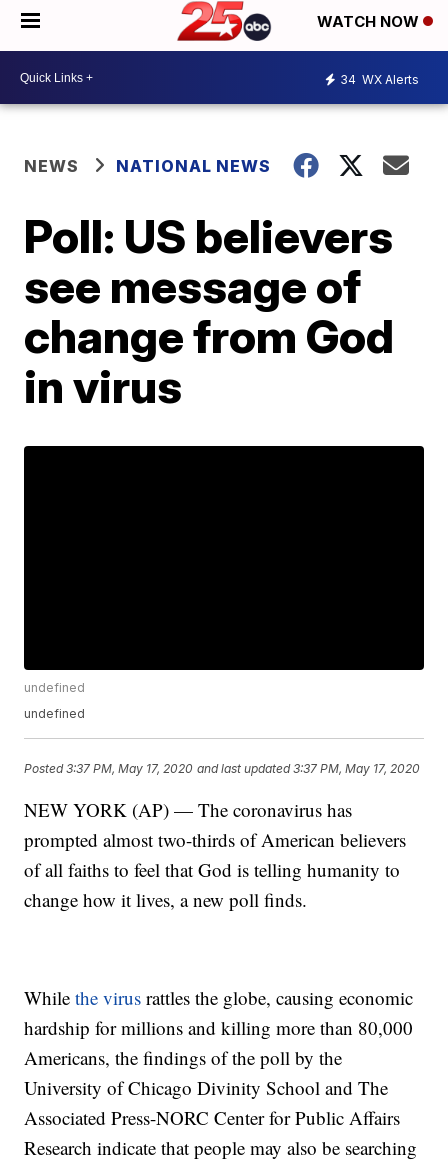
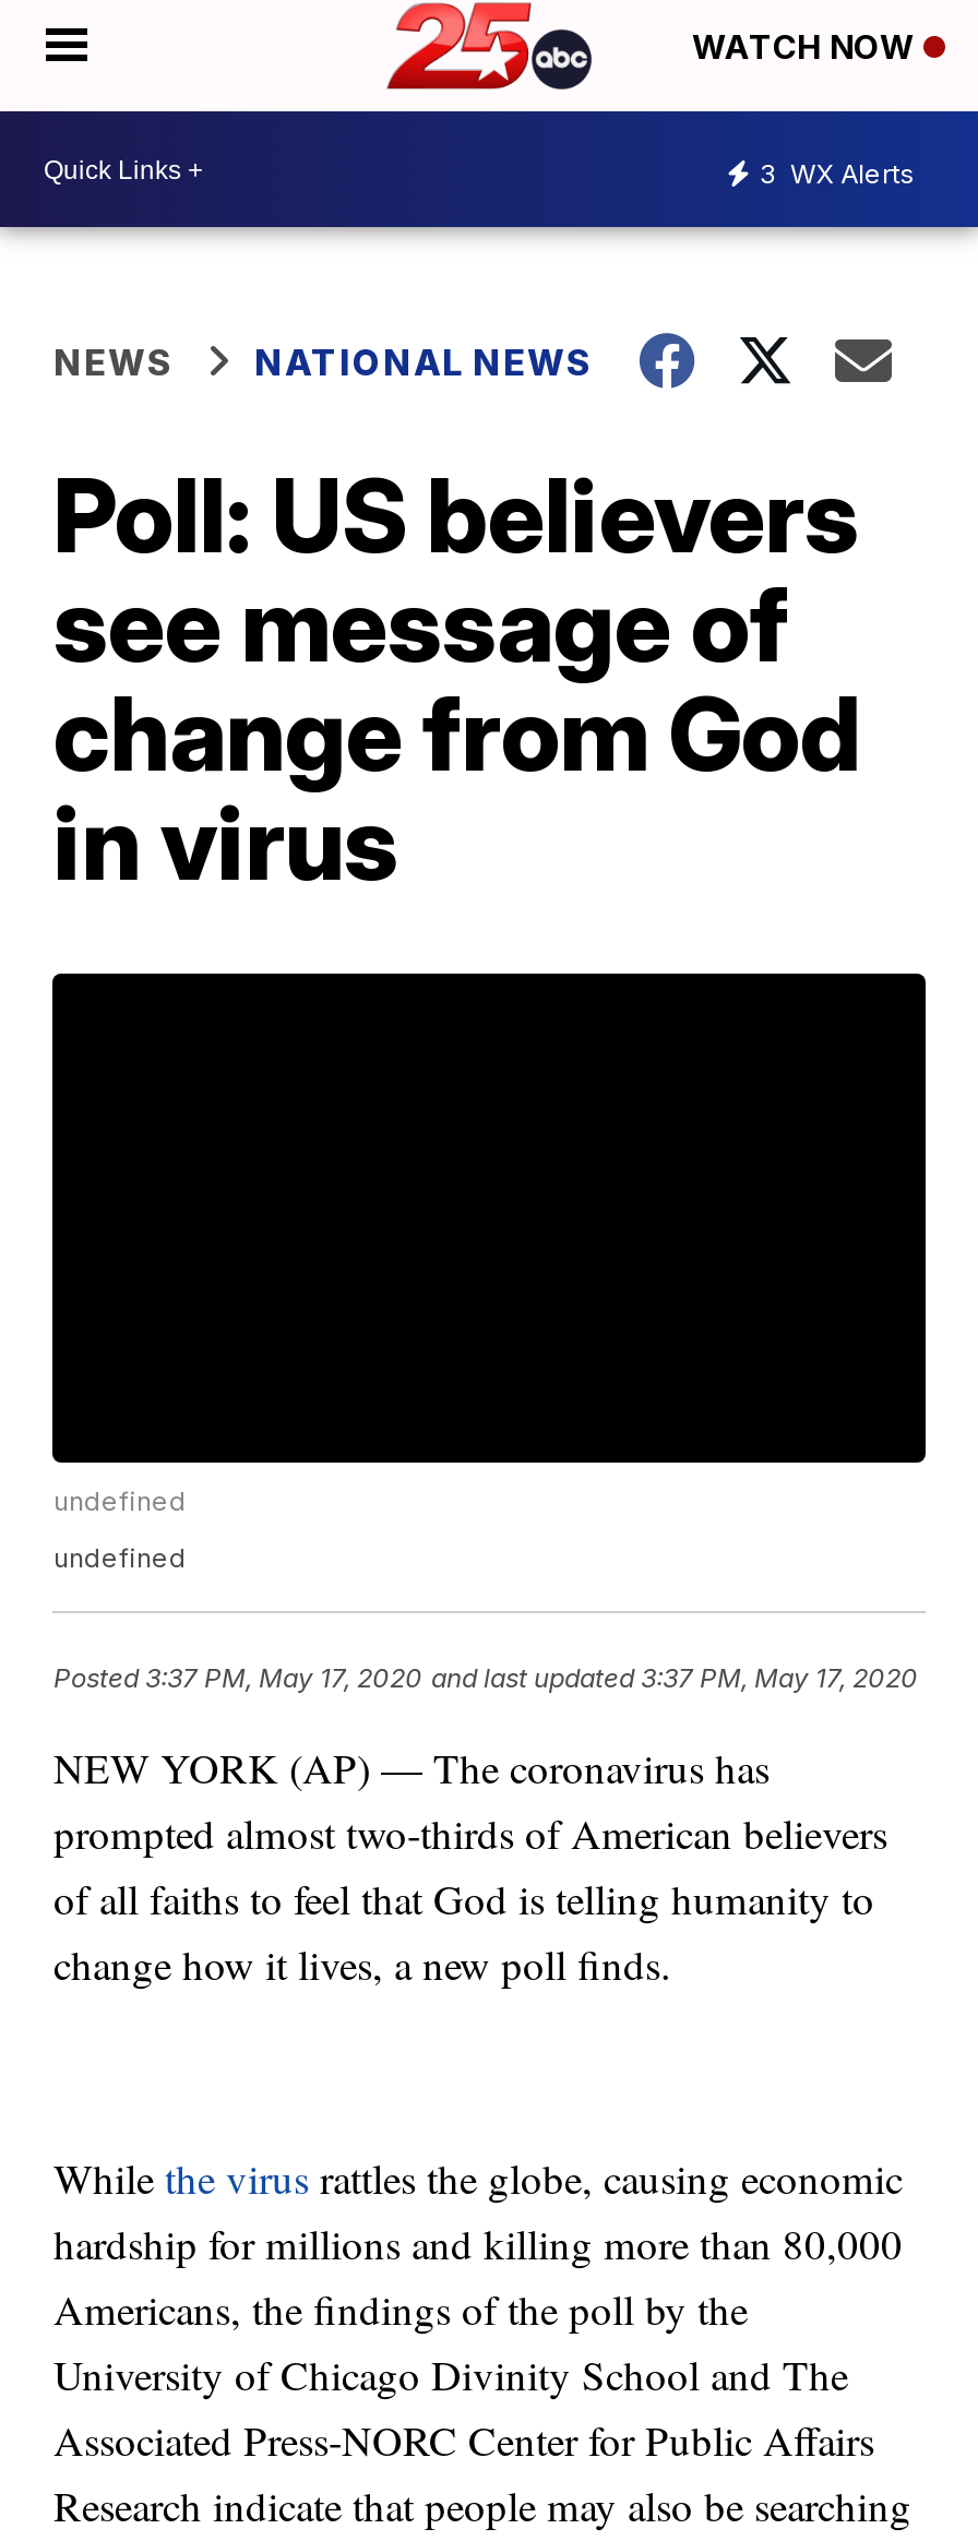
- 34 WX Alerts
+ 3 WX Alerts
